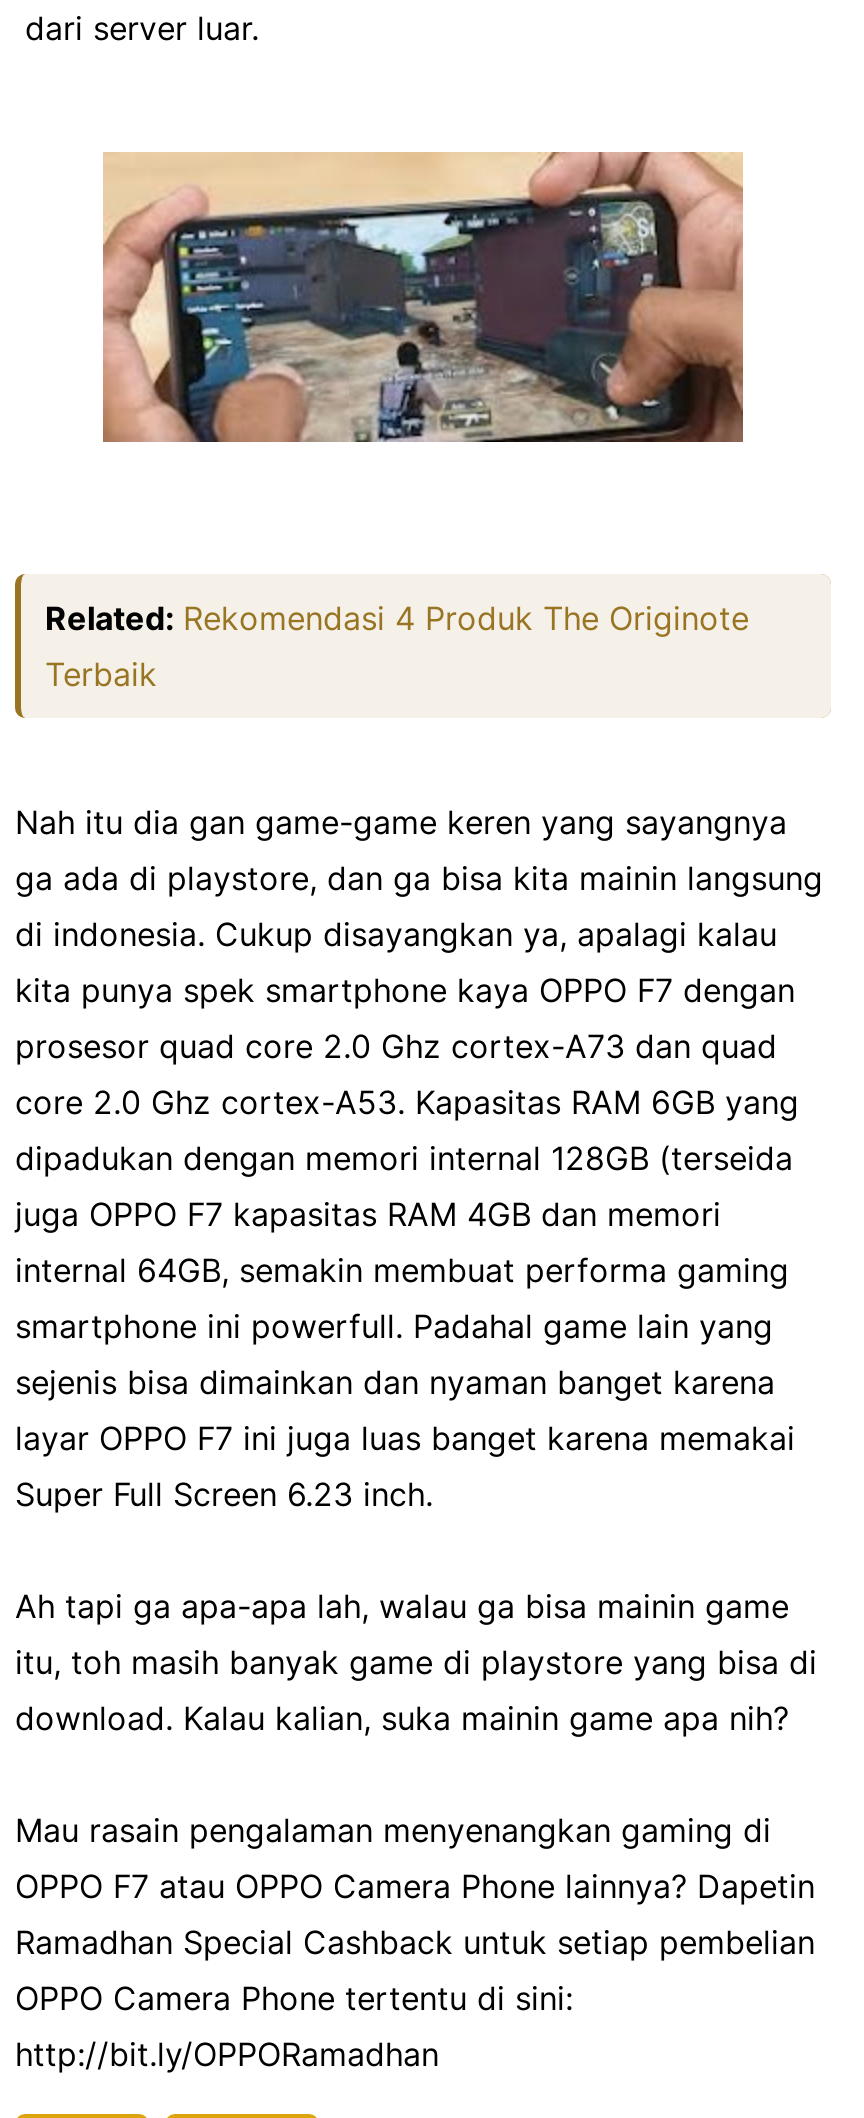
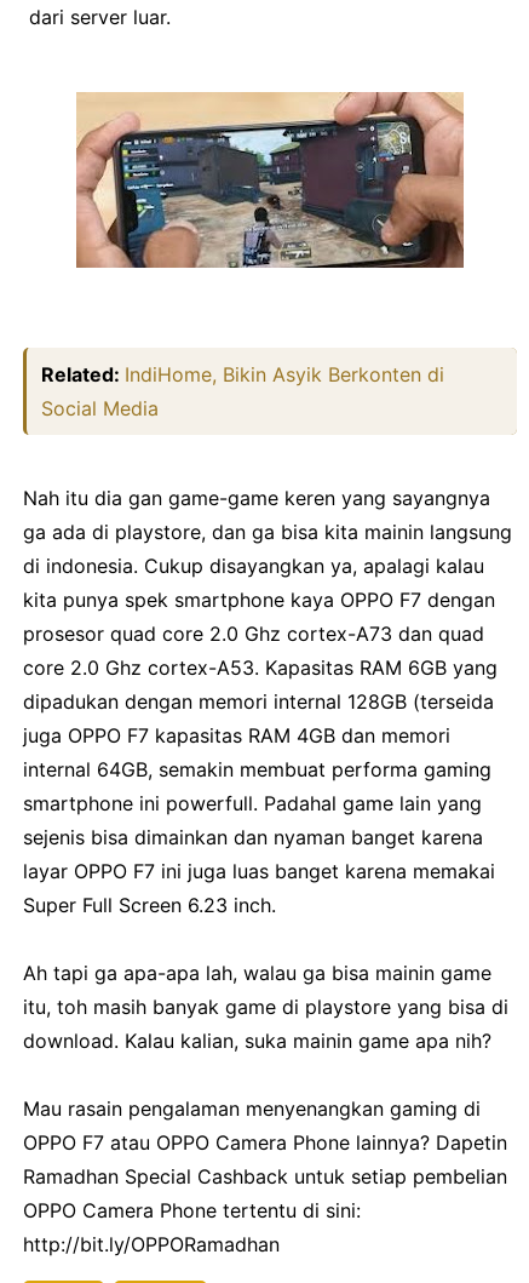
- Related: Rekomendasi 4 Produk The Originote
- Terbaik
+ Related: IndiHome, Bikin Asyik Berkonten di
+ Social Media
